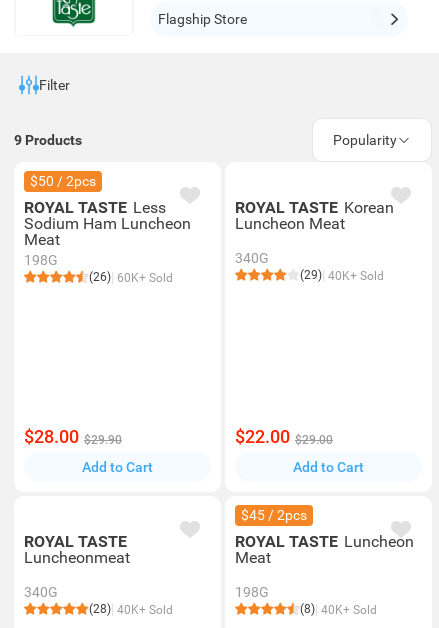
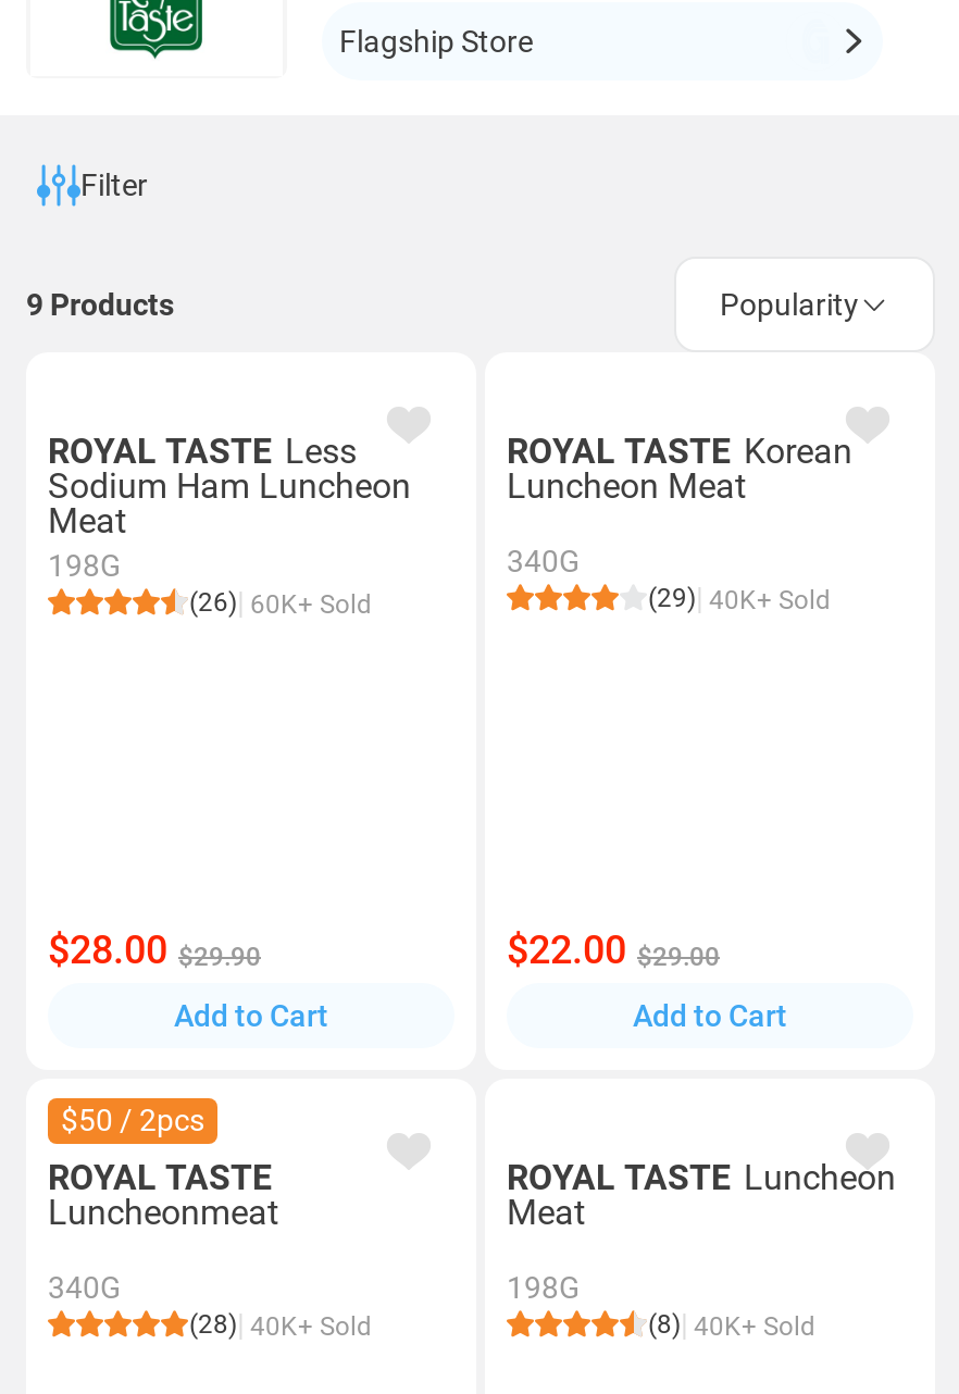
- $50 / 2pcs

+ $50 / 2pcs

- $45 / 2pcs
